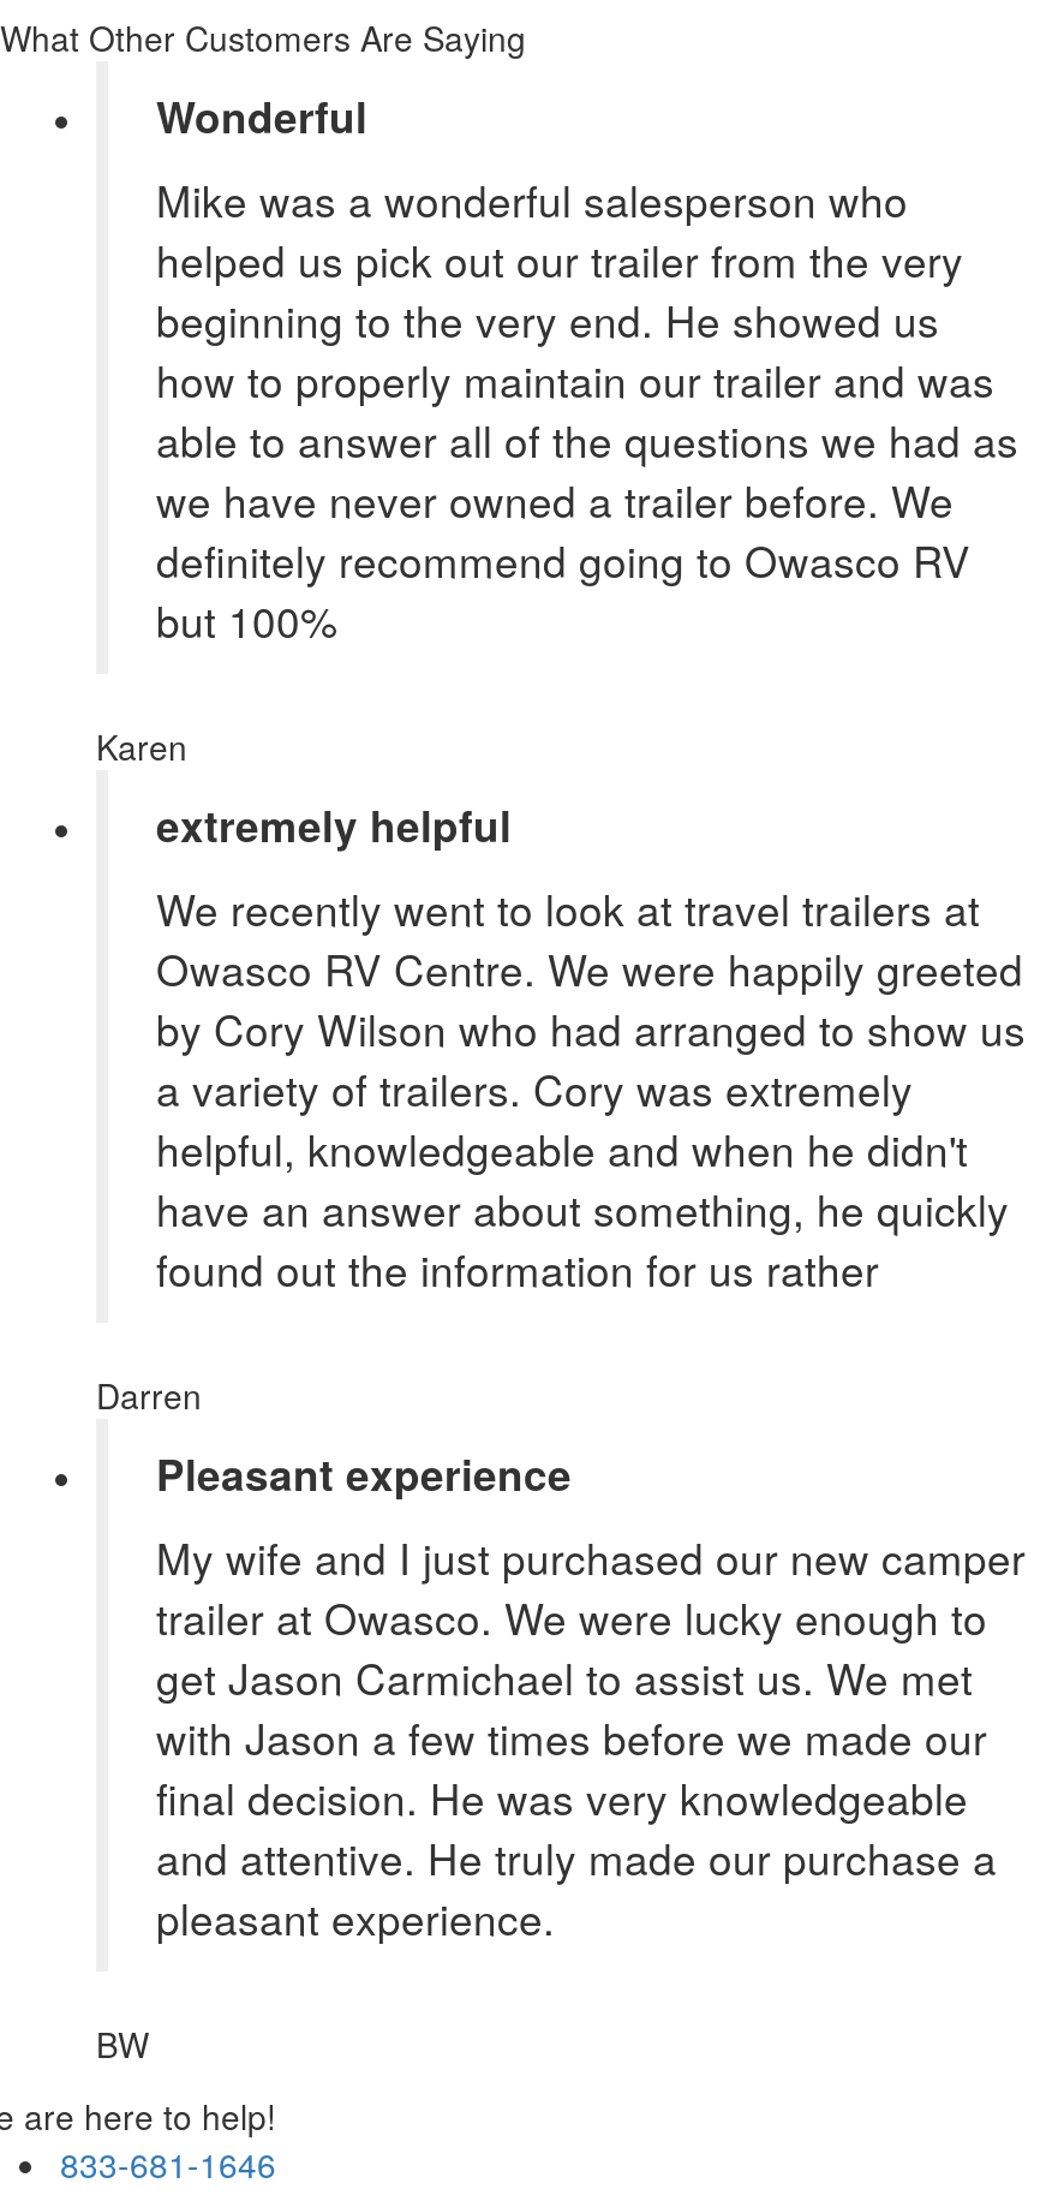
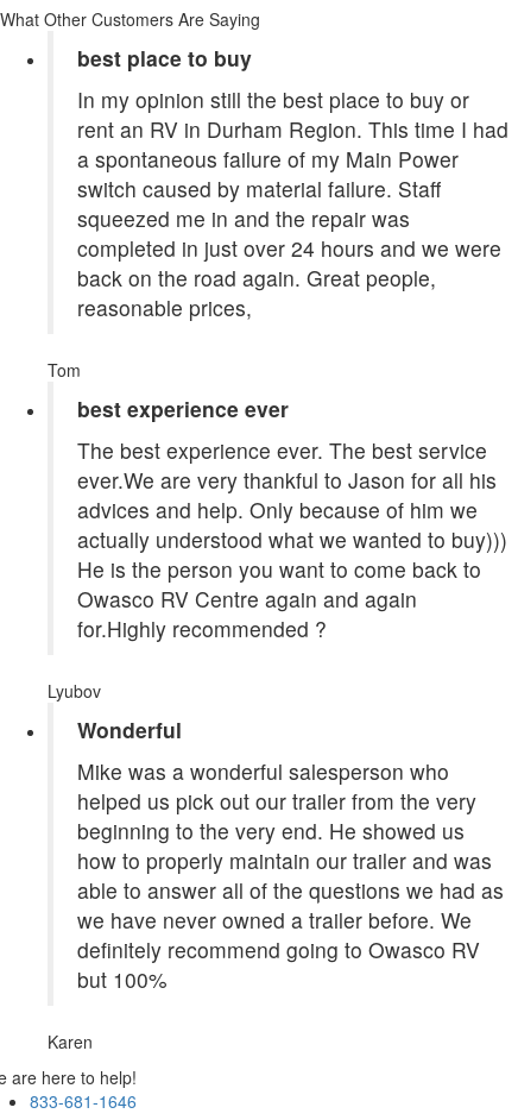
+ best place to buy
+ In my opinion still the best place to buy or
+ rent an RV in Durham Region. This time I had
+ a spontaneous failure of my Main Power
+ switch caused by material failure. Staff
+ squeezed me in and the repair was
+ completed in just over 24 hours and we were
+ back on the road again. Great people,
+ reasonable prices,
+ Tom
+ best experience ever
+ The best experience ever. The best service
+ ever.We are very thankful to Jason for all his
+ advices and help. Only because of him we
+ actually understood what we wanted to buy)))
+ He is the person you want to come back to
+ Owasco RV Centre again and again
+ for.Highly recommended ?
+ Lyubov

moved down: Wonderful | Mike was a wonderful salesperson who | helped us pick out our trailer from the very | ... | but 100% | Karen

- extremely helpful
- We recently went to look at travel trailers at
- Owasco RV Centre. We were happily greeted
- by Cory Wilson who had arranged to show us
- a variety of trailers. Cory was extremely
- helpful, knowledgeable and when he didn't
- have an answer about something, he quickly
- found out the information for us rather
- Darren
- Pleasant experience
- My wife and I just purchased our new camper
- trailer at Owasco. We were lucky enough to
- get Jason Carmichael to assist us. We met
- with Jason a few times before we made our
- final decision. He was very knowledgeable
- and attentive. He truly made our purchase a
- pleasant experience.
- BW
